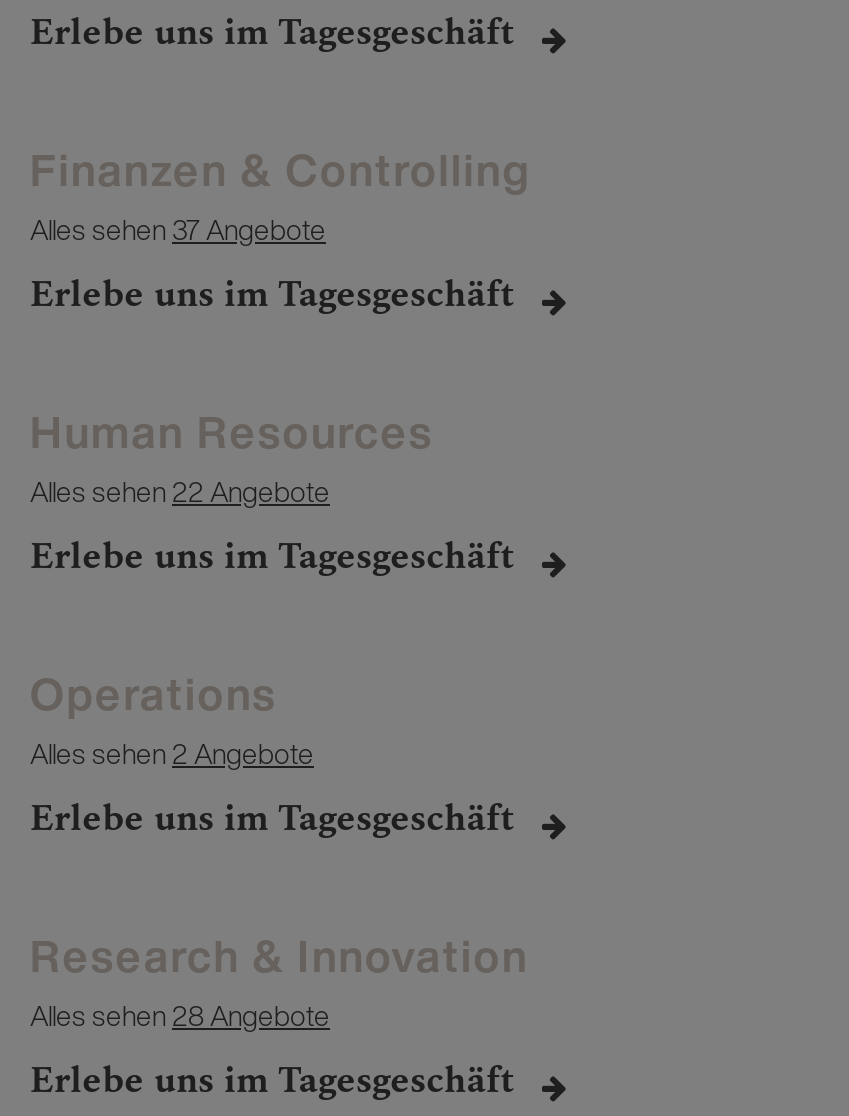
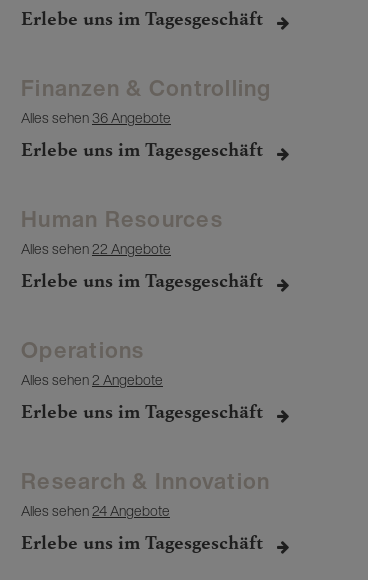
- Alles sehen 37 Angebote
+ Alles sehen 36 Angebote

- Alles sehen 28 Angebote
+ Alles sehen 24 Angebote
